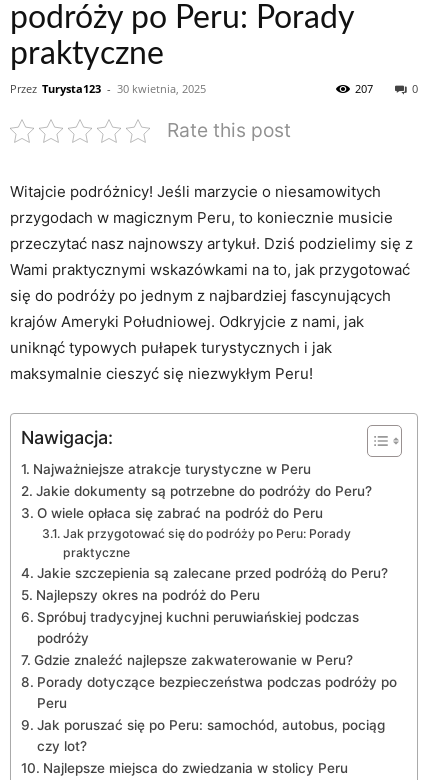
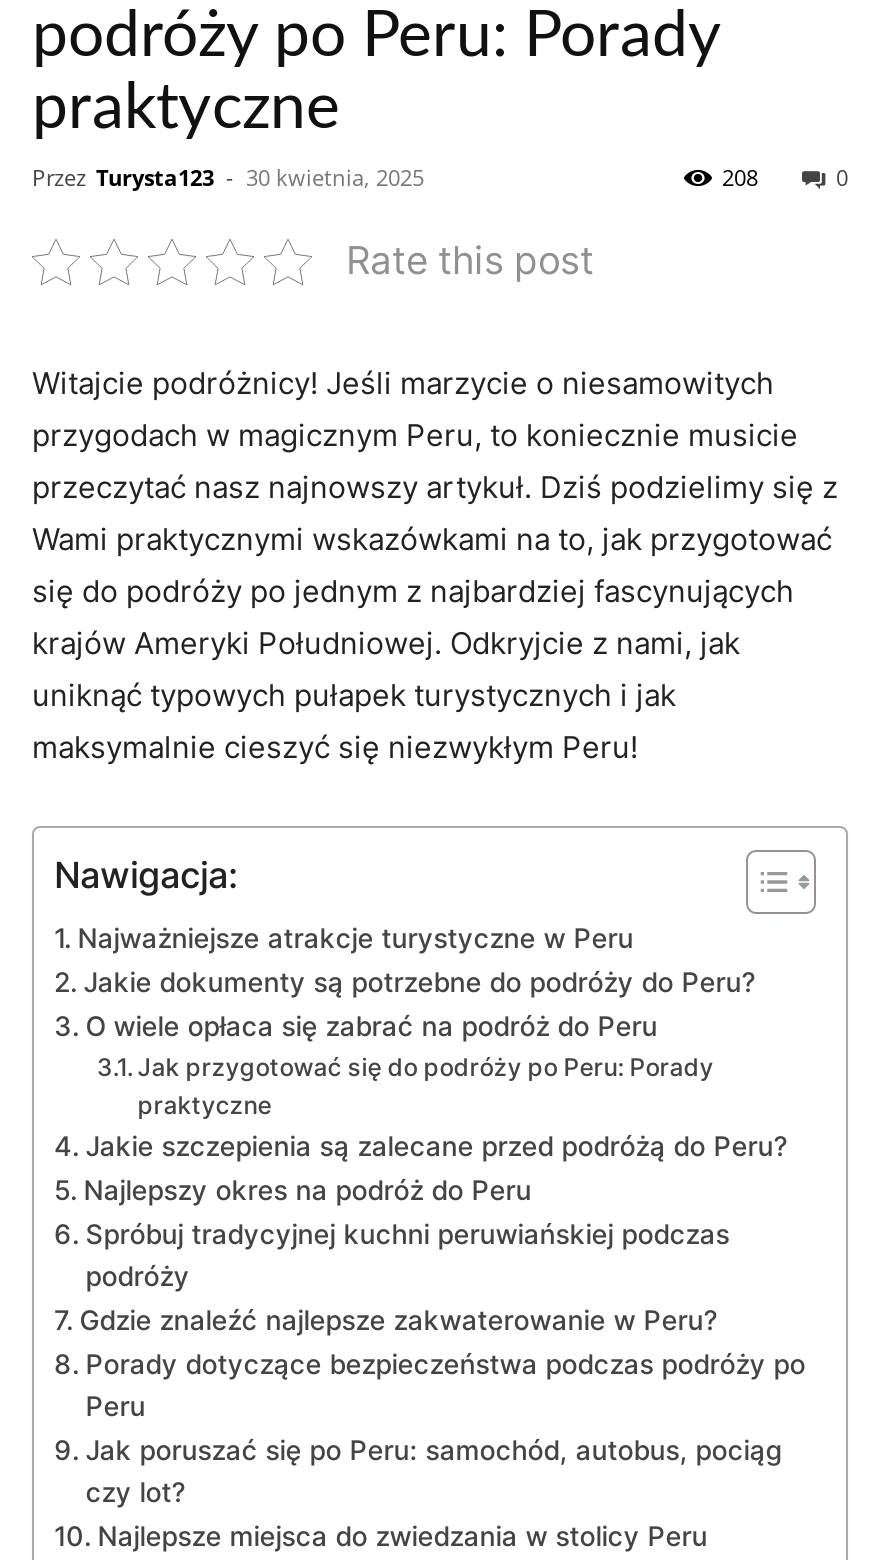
- 207
+ 208
